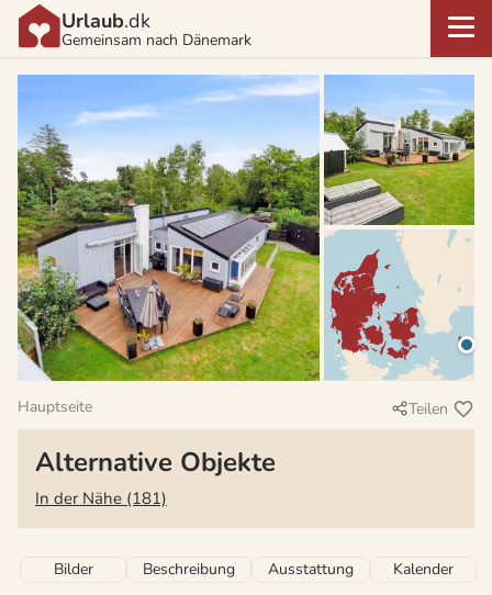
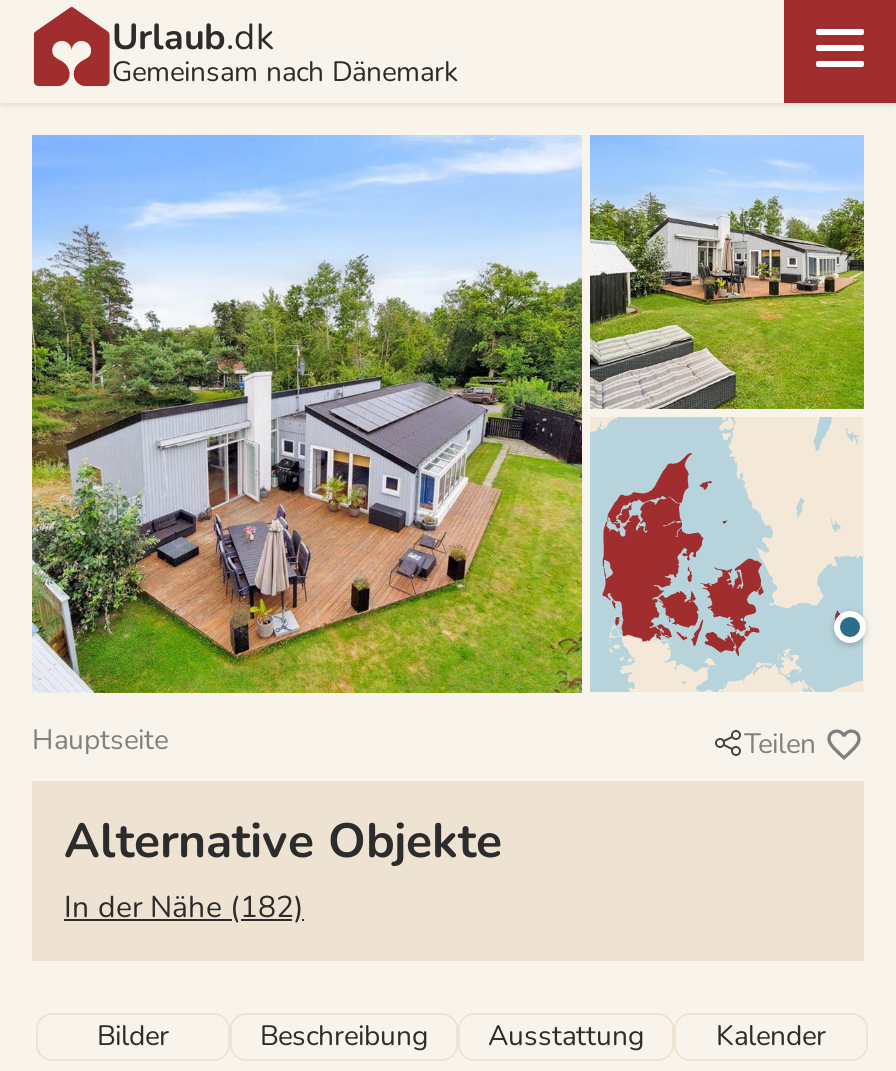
- In der Nähe (181)
+ In der Nähe (182)
